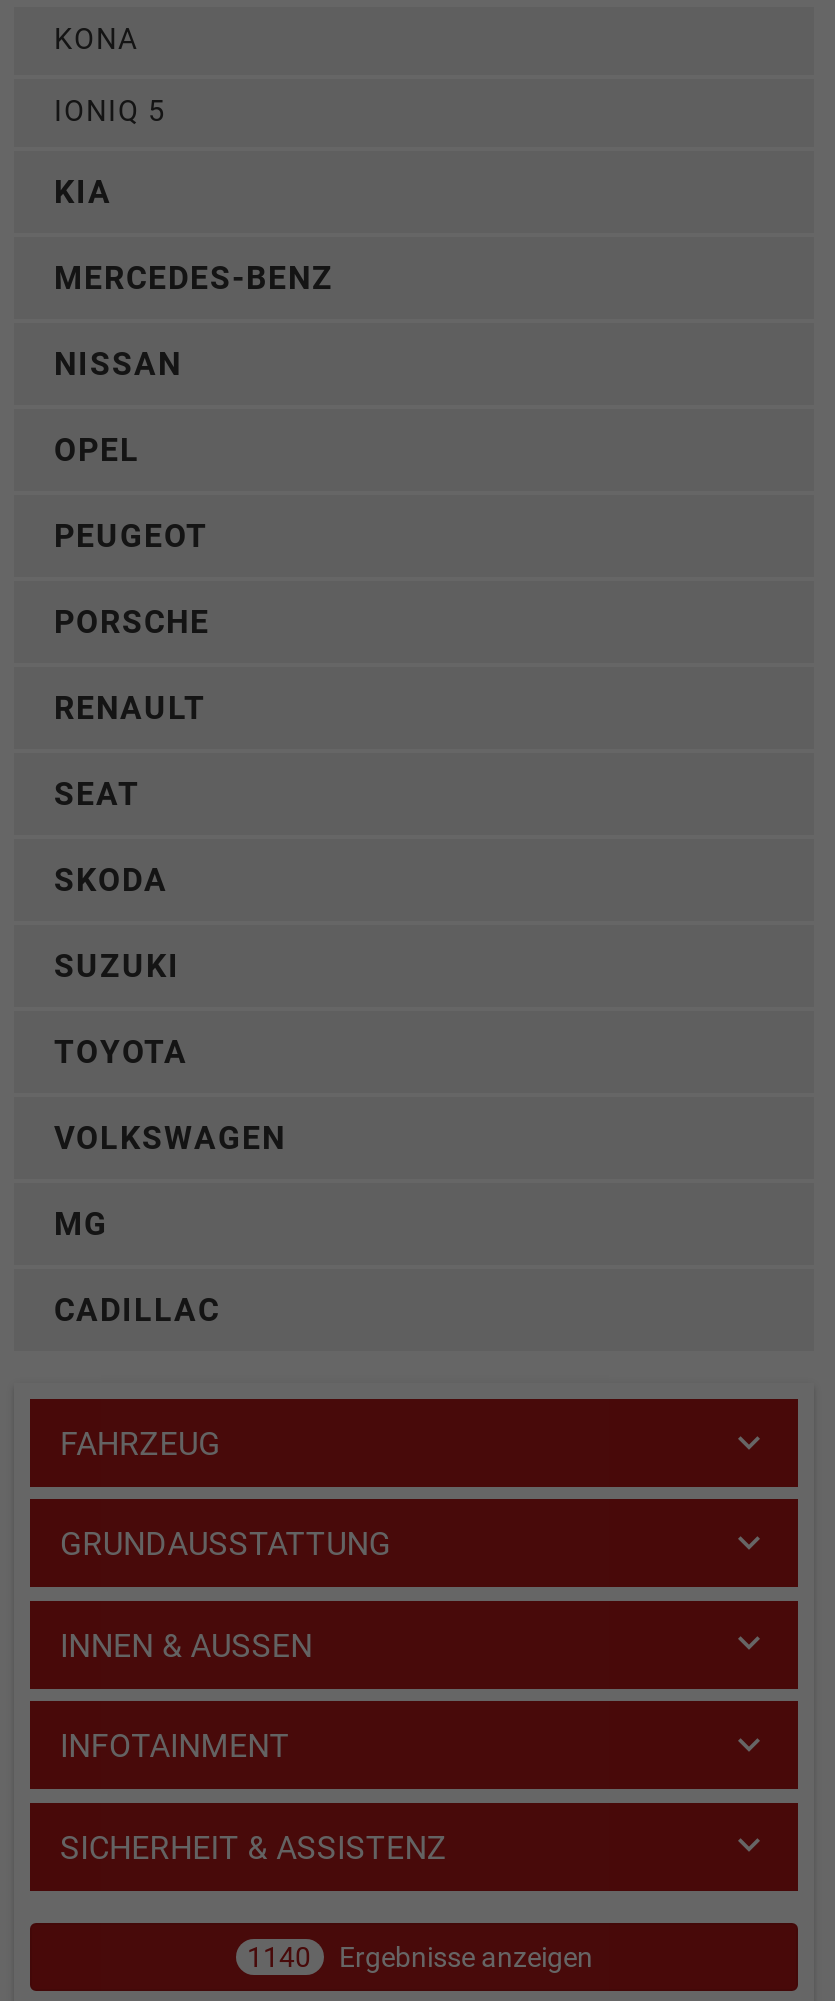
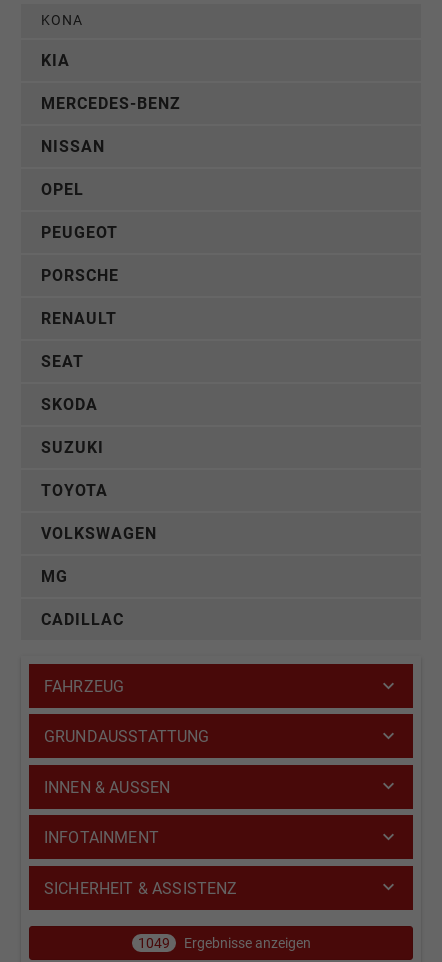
- IONIQ 5

- 1140 Ergebnisse anzeigen
+ 1049 Ergebnisse anzeigen
